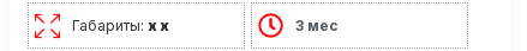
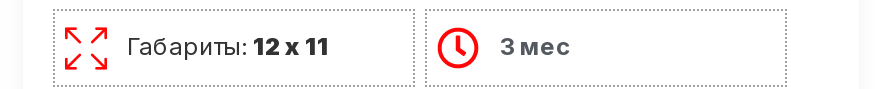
- Габариты: х х
+ Габариты: 12 х 11
